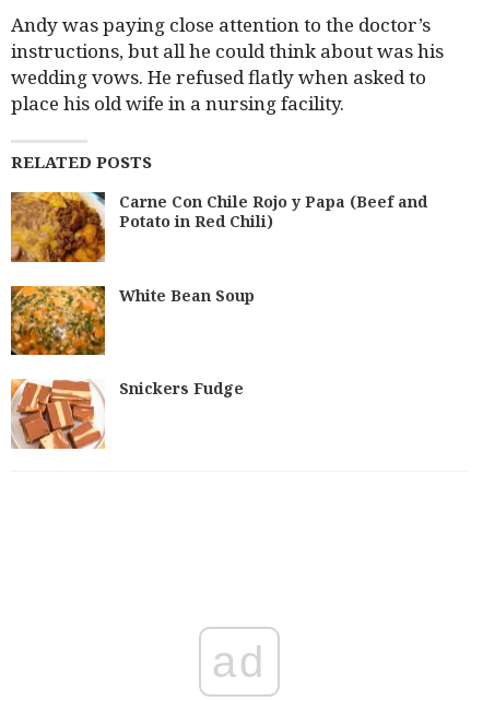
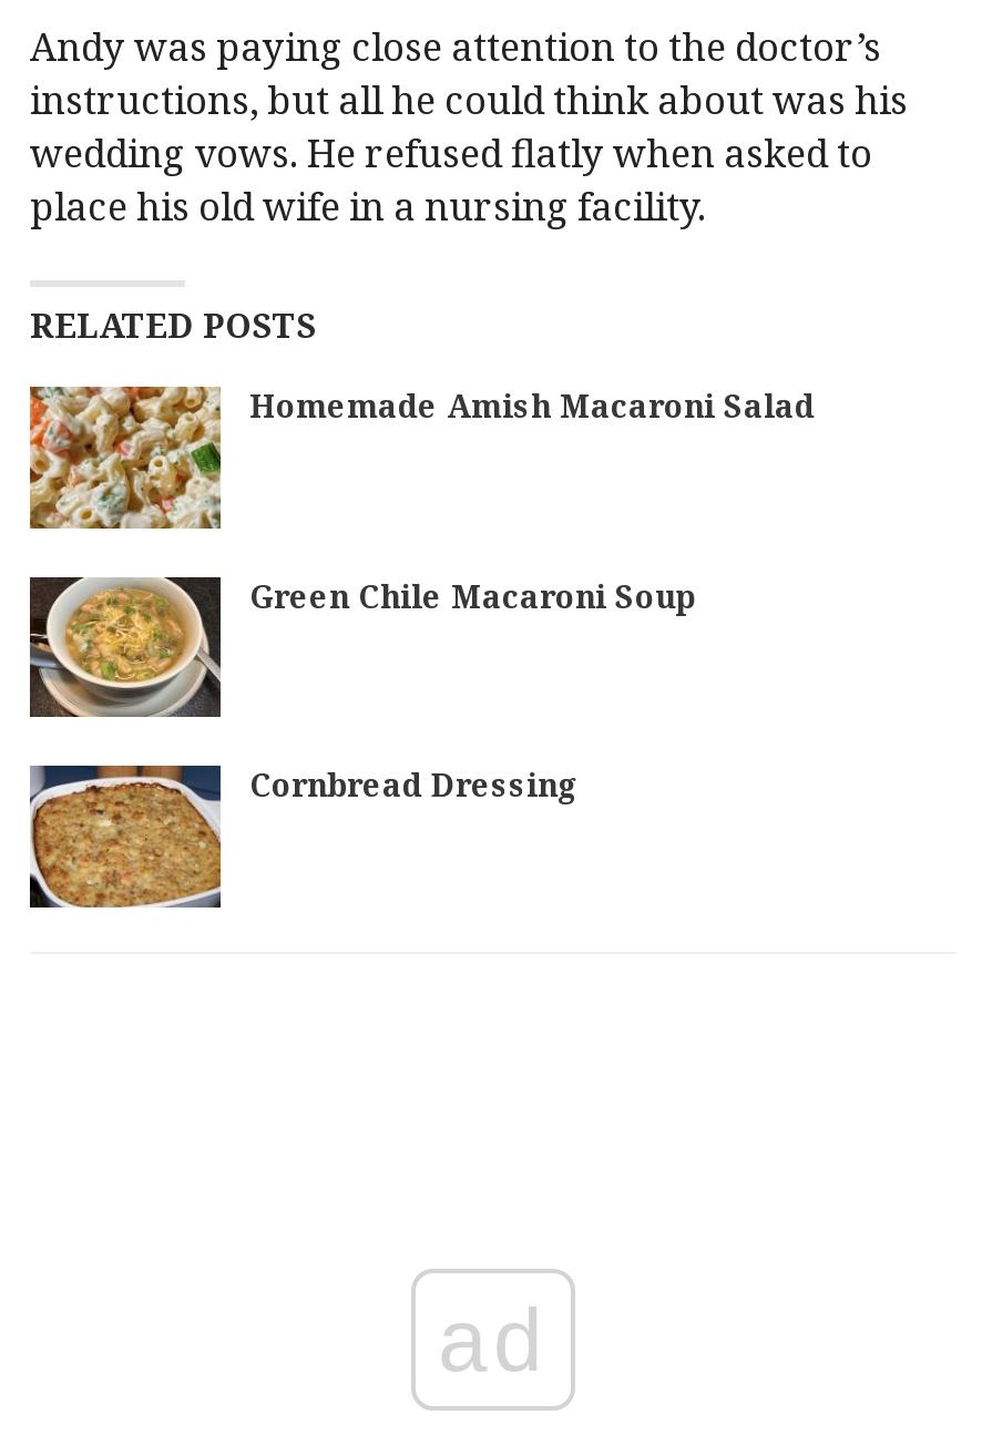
- [image]
- Carne Con Chile Rojo y Papa (Beef and
- Potato in Red Chili)
+ [image]
+ Homemade Amish Macaroni Salad

- [image]
- White Bean Soup
+ [image]
+ Green Chile Macaroni Soup

- [image]
- Snickers Fudge
+ [image]
+ Cornbread Dressing
